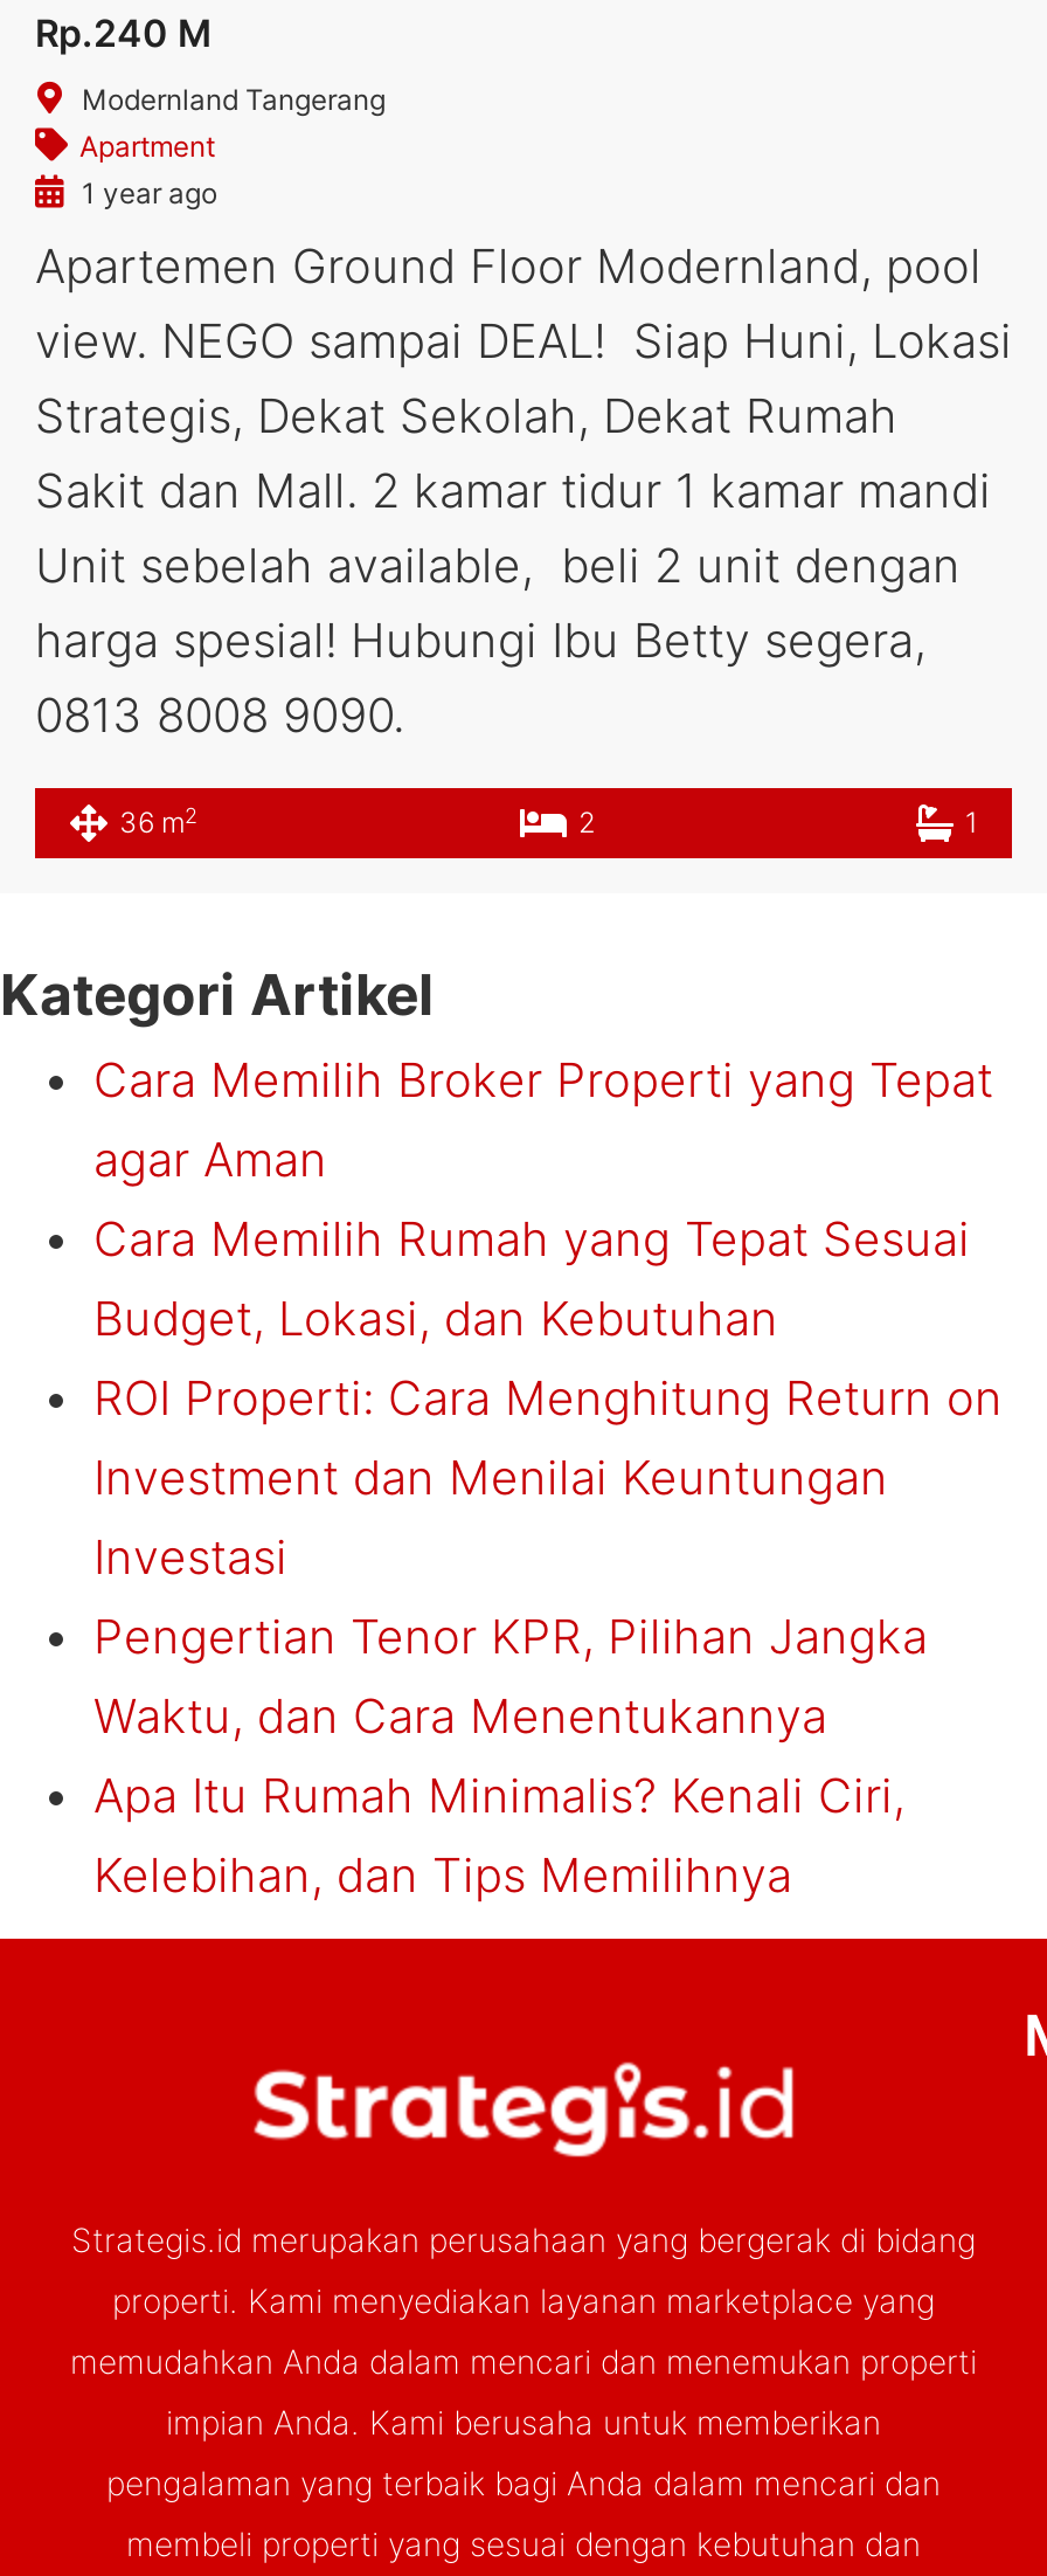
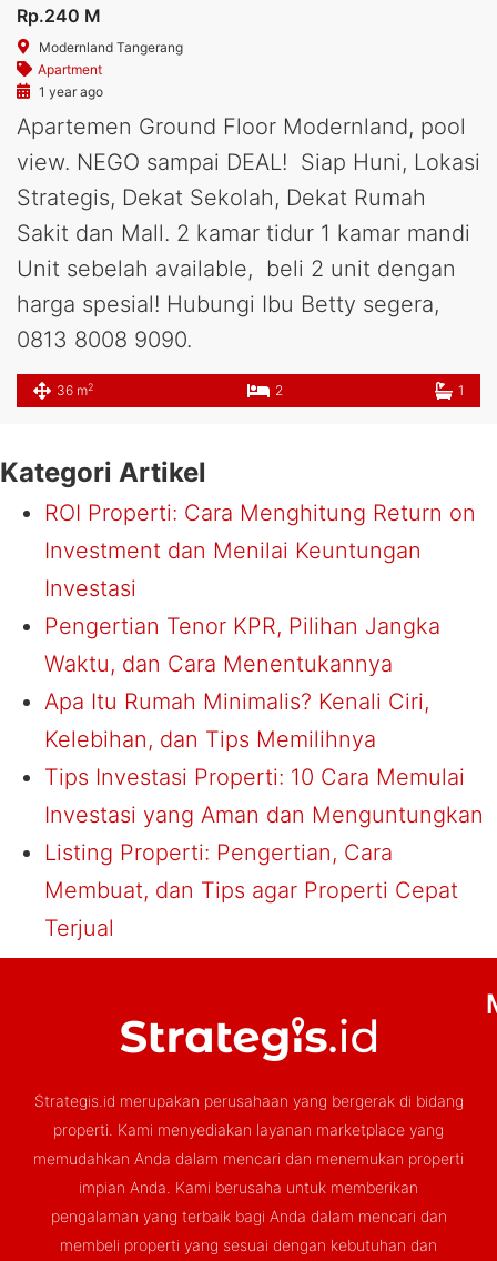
- Cara Memilih Broker Properti yang Tepat
- agar Aman
- Cara Memilih Rumah yang Tepat Sesuai
- Budget, Lokasi, dan Kebutuhan

moved up: ROI Properti: Cara Menghitung Return on | Investment dan Menilai Keuntungan | Investasi | Pengertian Tenor KPR, Pilihan Jangka | Waktu, dan Cara Menentukannya | Apa Itu Rumah Minimalis? Kenali Ciri, | Kelebihan, dan Tips Memilihnya

+ Tips Investasi Properti: 10 Cara Memulai
+ Investasi yang Aman dan Menguntungkan
+ Listing Properti: Pengertian, Cara
+ Membuat, dan Tips agar Properti Cepat
+ Terjual
